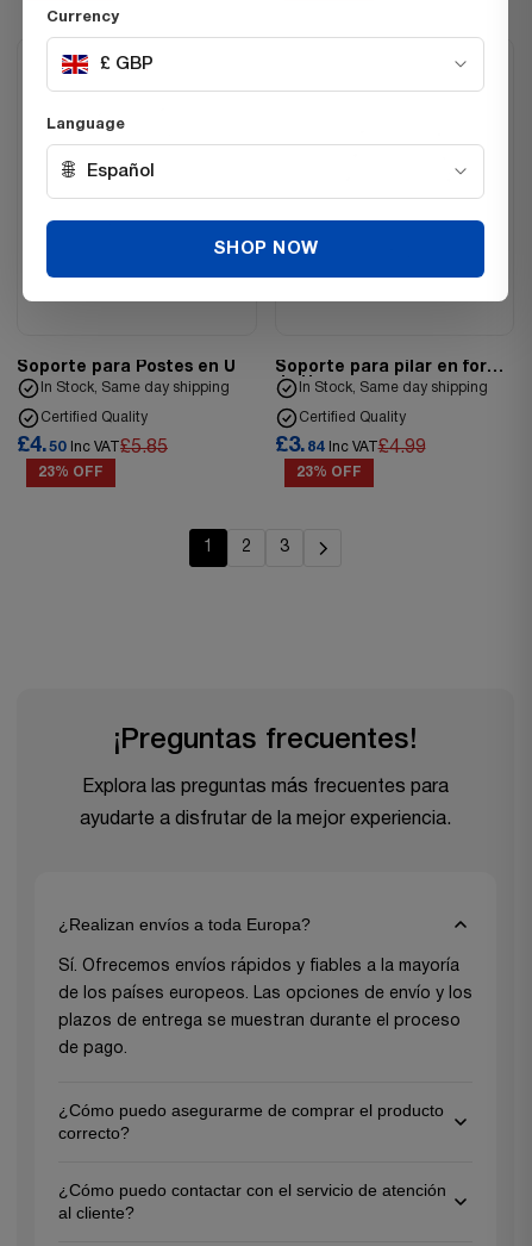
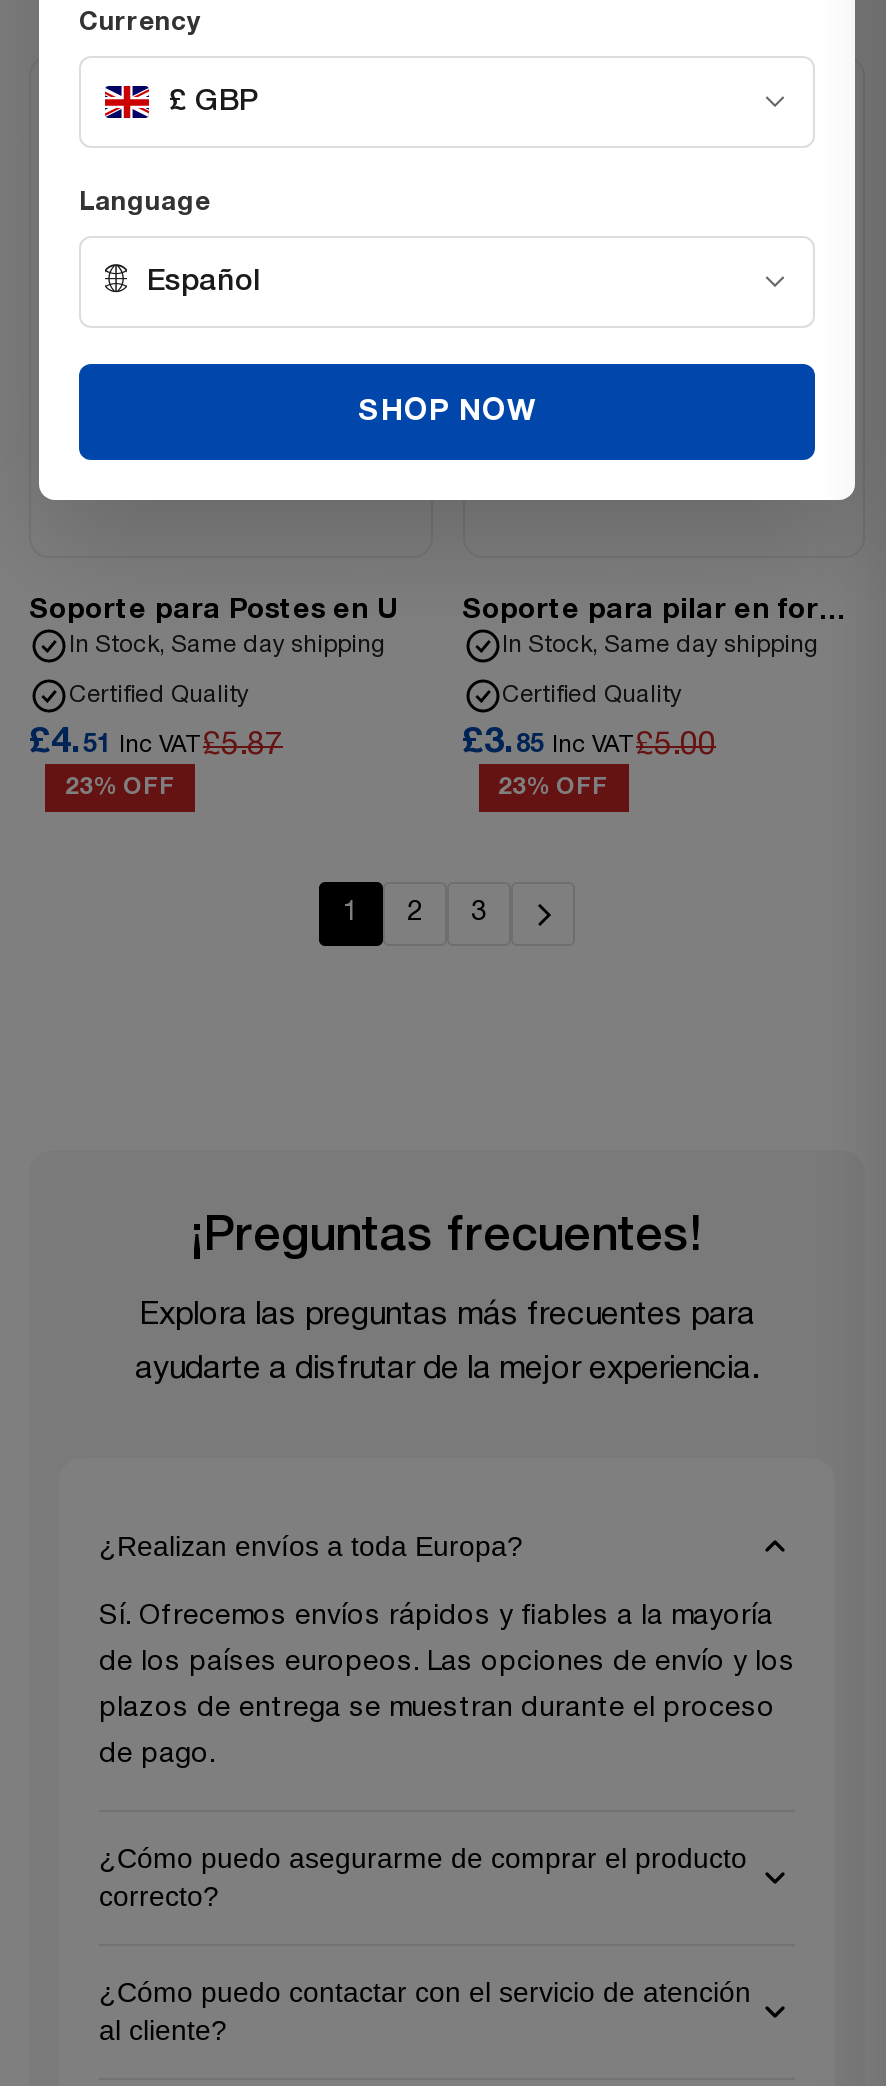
- £4. 50 Inc VAT£5.85
+ £4. 51 Inc VAT£5.87

- £3. 84 Inc VAT£4.99
+ £3. 85 Inc VAT£5.00
